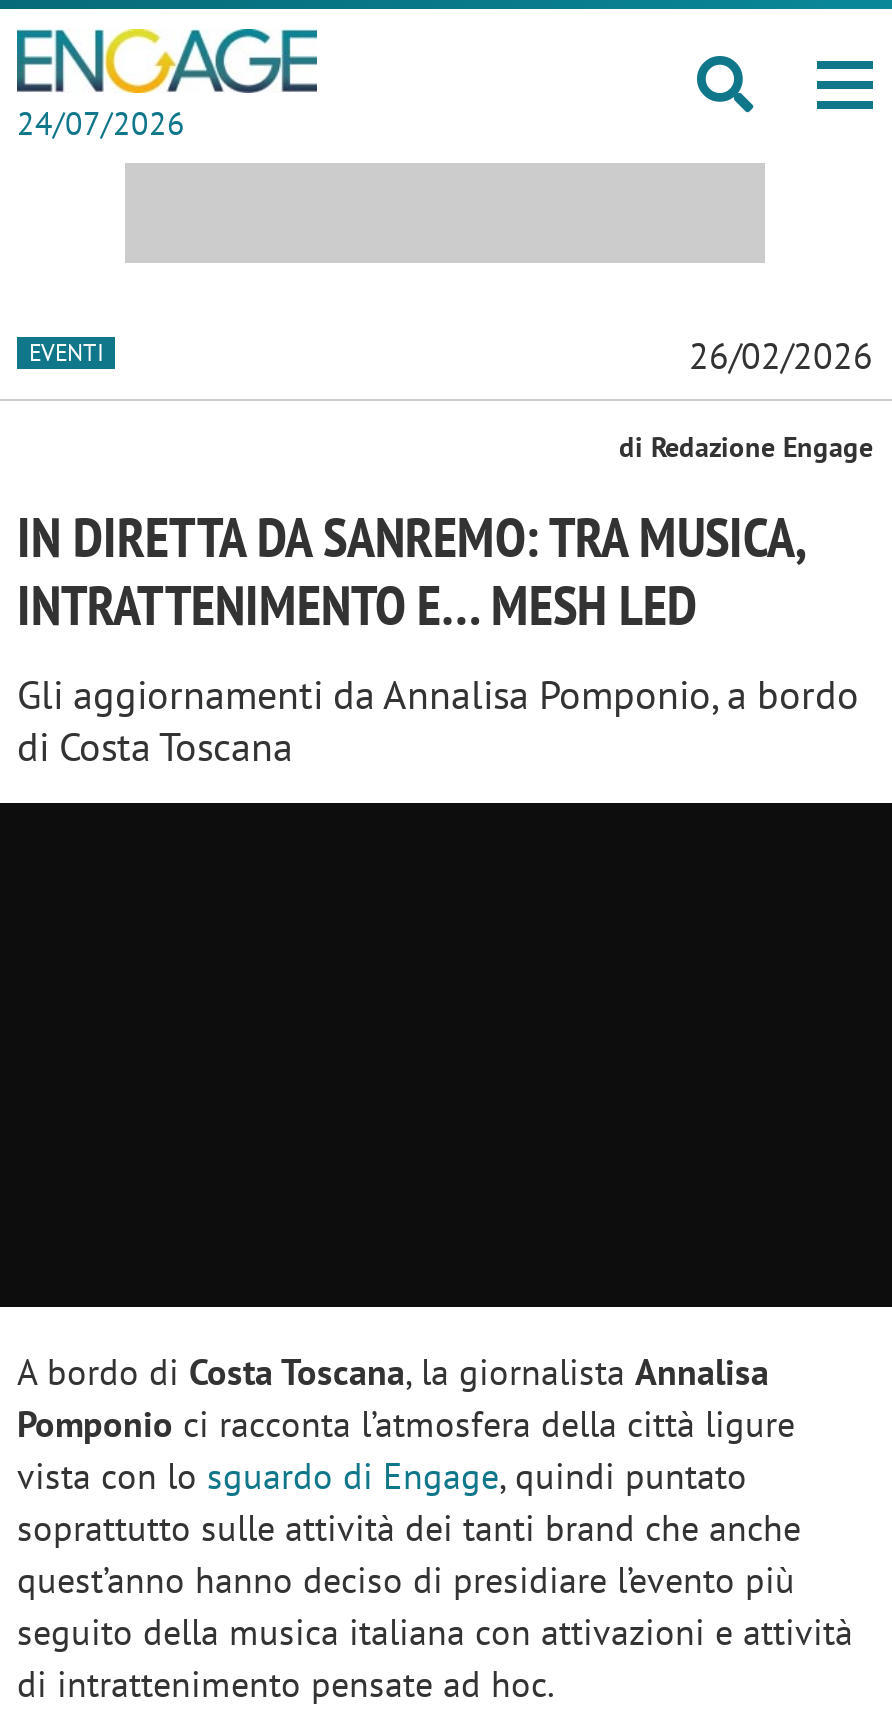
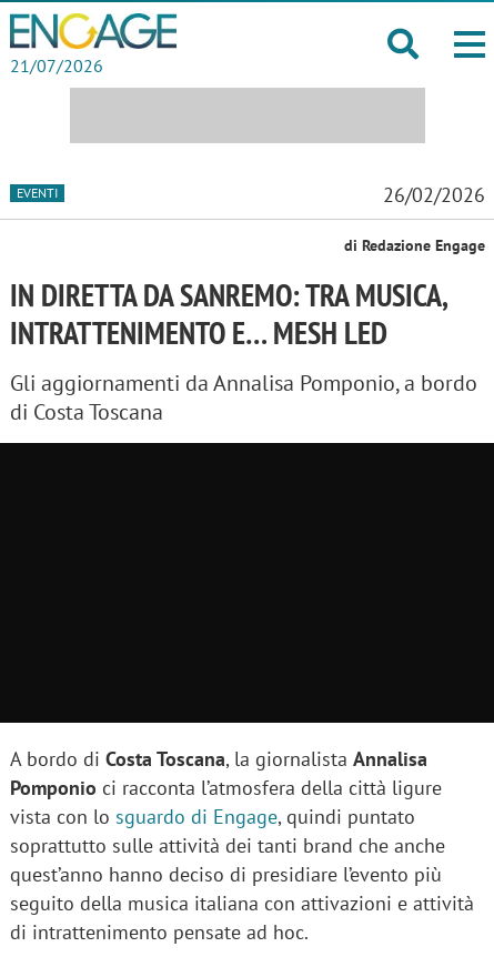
- 24/07/2026
+ 21/07/2026
